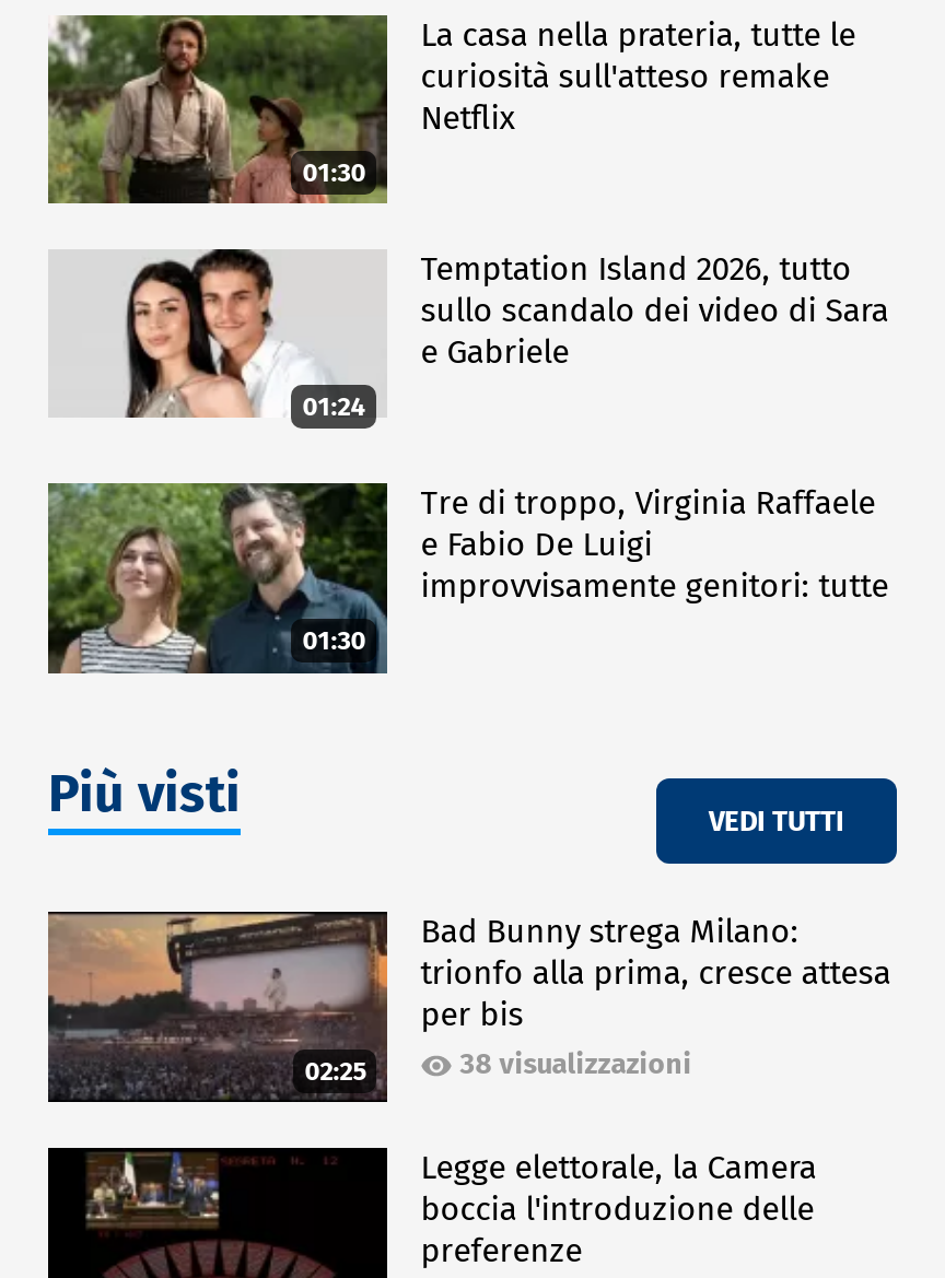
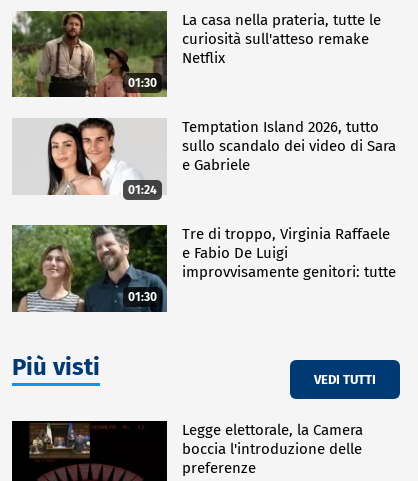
- [image]
- 02:25

- Bad Bunny strega Milano:
- trionfo alla prima, cresce attesa
- per bis
- 38 visualizzazioni
